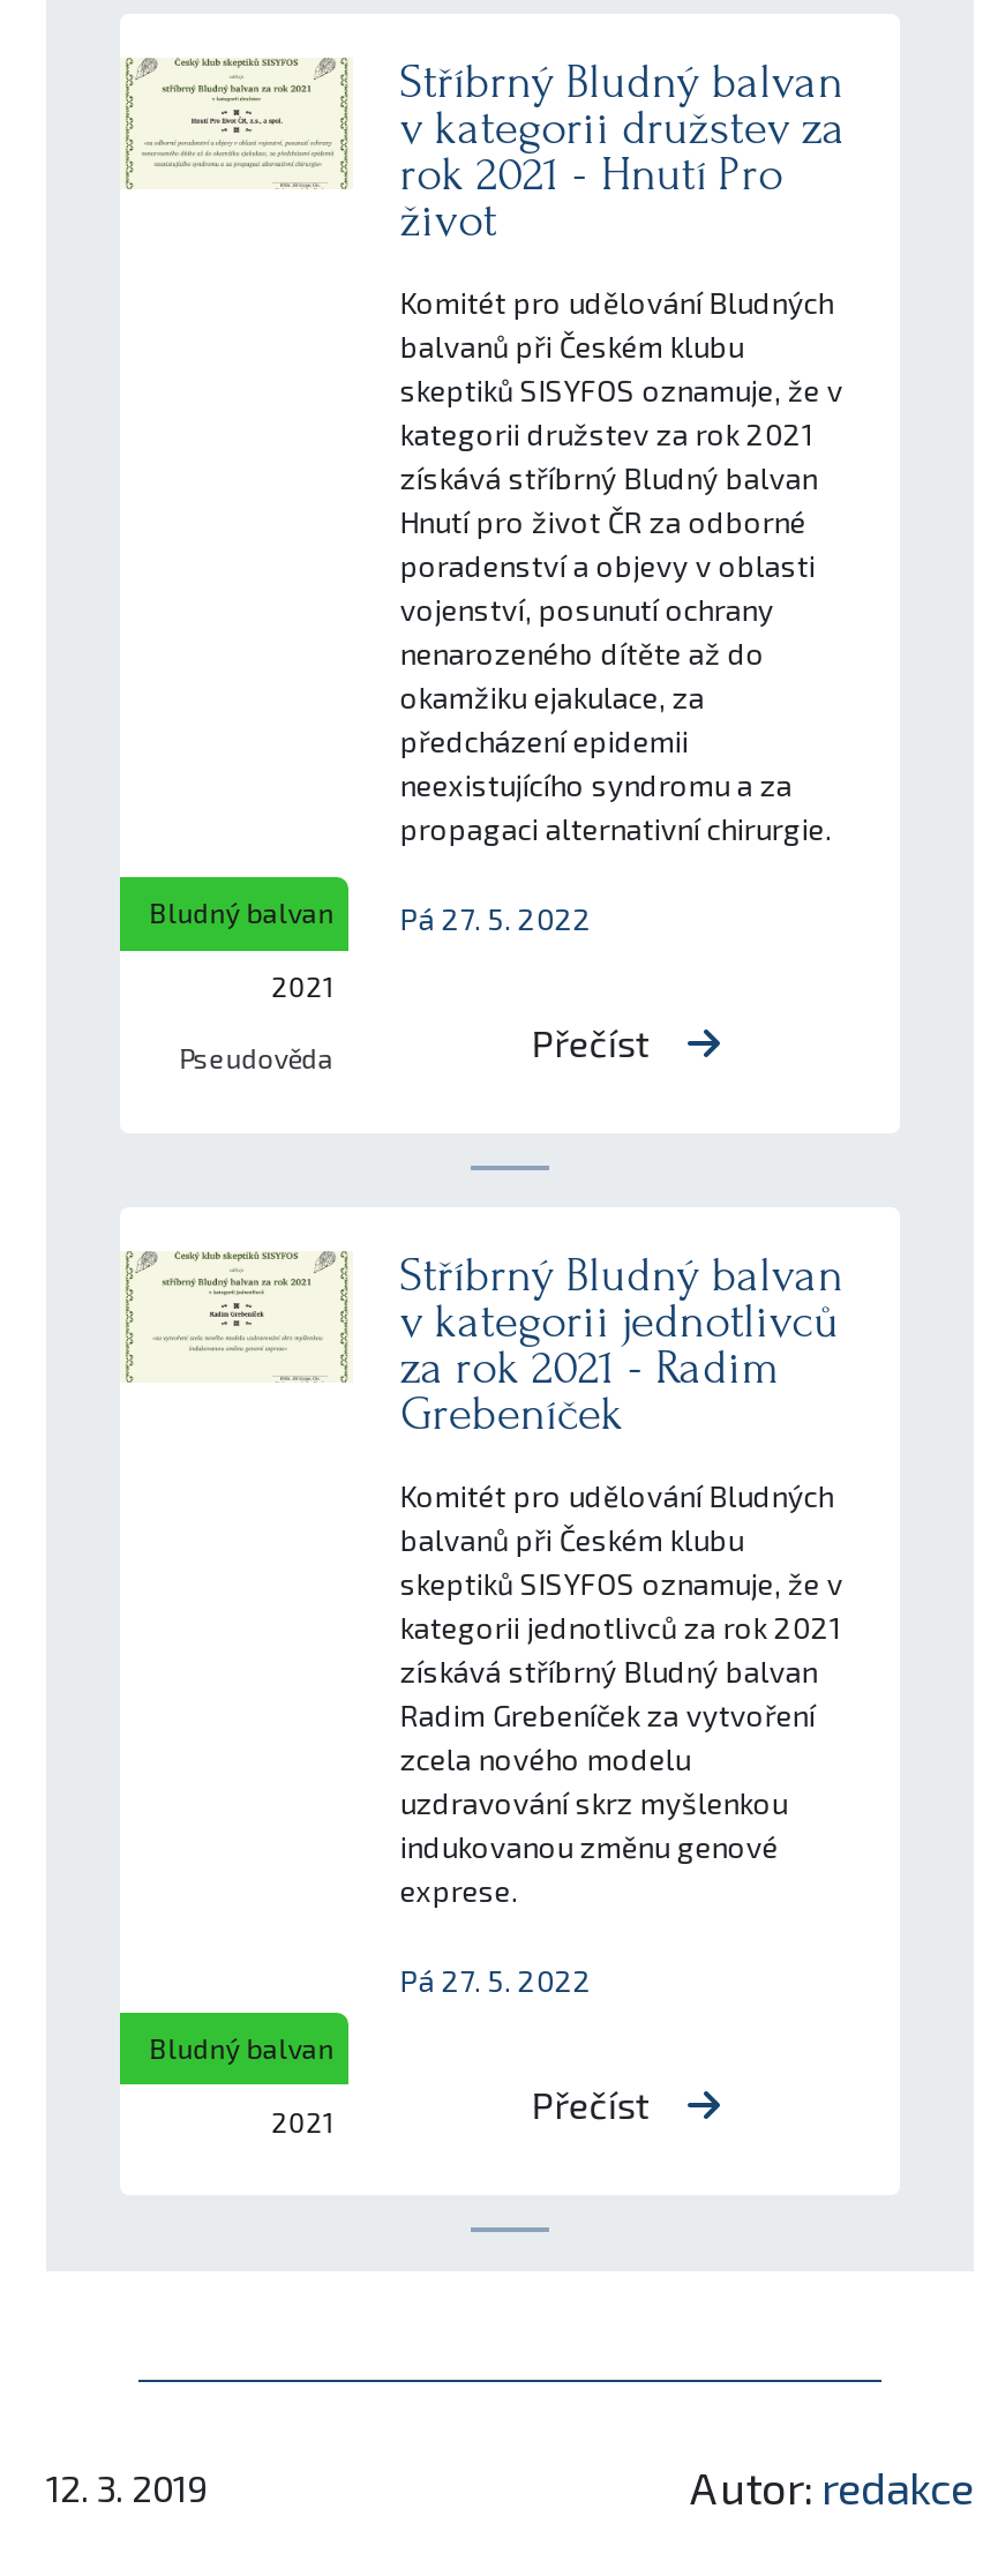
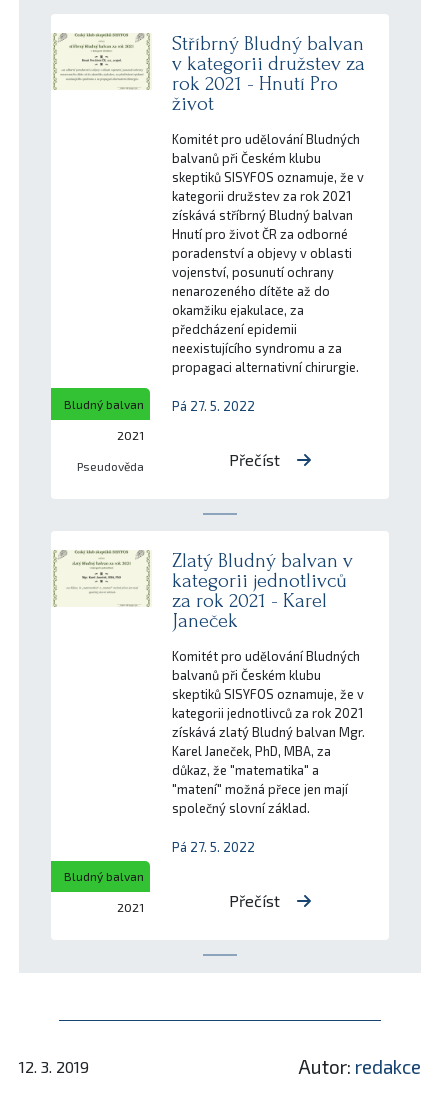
- Stříbrný Bludný balvan
- v kategorii jednotlivců
- za rok 2021 - Radim
- Grebeníček
+ Zlatý Bludný balvan v
+ kategorii jednotlivců
+ za rok 2021 - Karel
+ Janeček

- získává stříbrný Bludný balvan
- Radim Grebeníček za vytvoření
- zcela nového modelu
- uzdravování skrz myšlenkou
- indukovanou změnu genové
- exprese.
+ získává zlatý Bludný balvan Mgr.
+ Karel Janeček, PhD, MBA, za
+ důkaz, že "matematika" a
+ "matení" možná přece jen mají
+ společný slovní základ.
